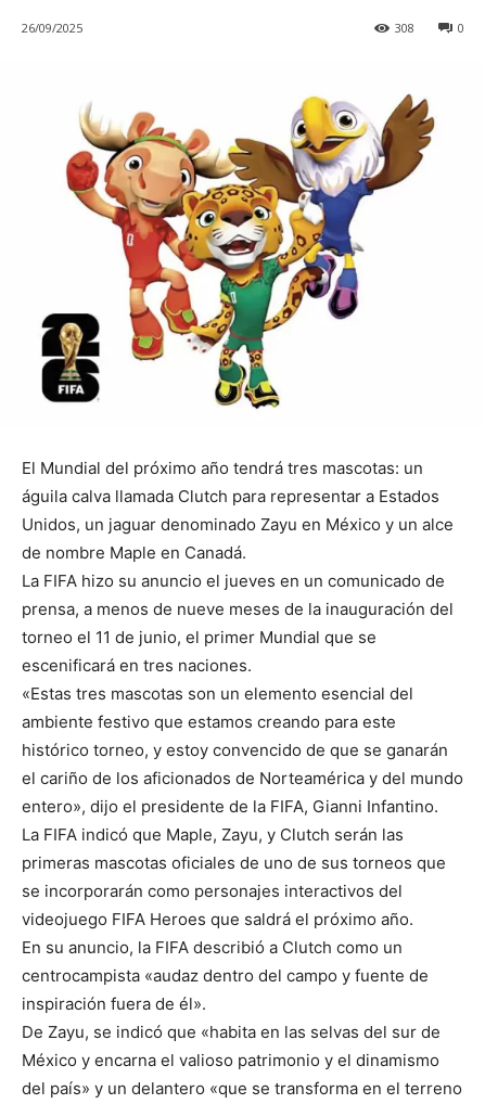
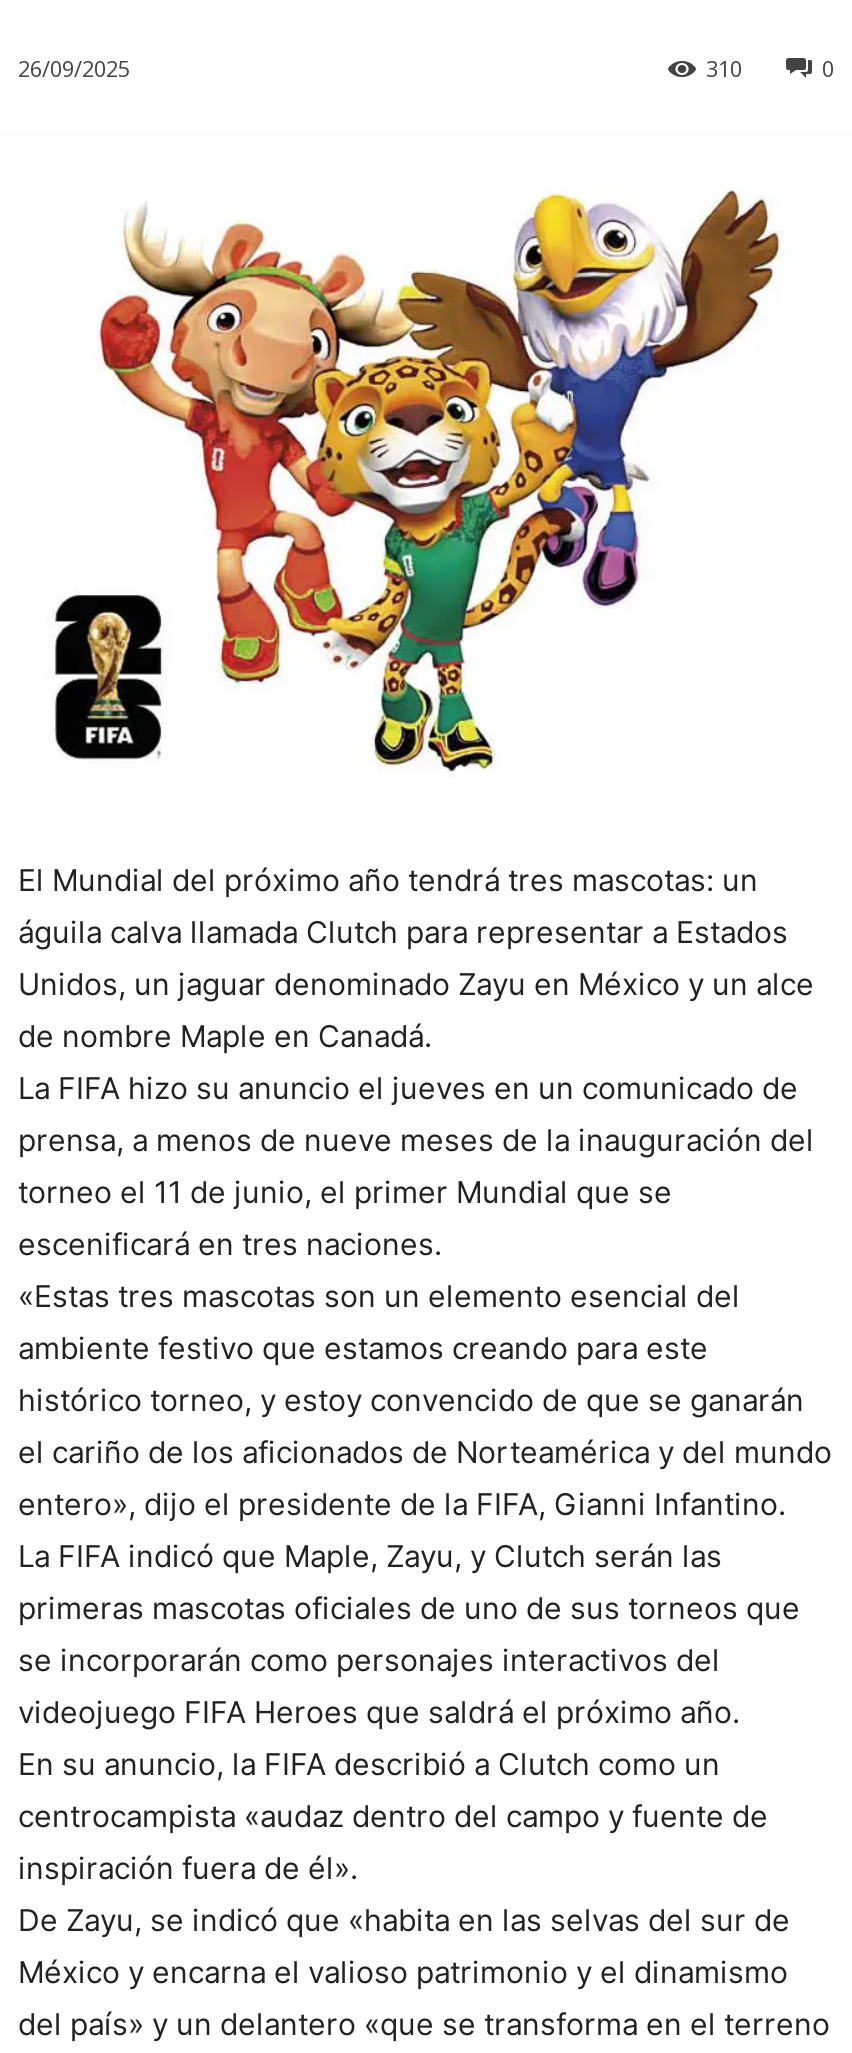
- 308
+ 310
